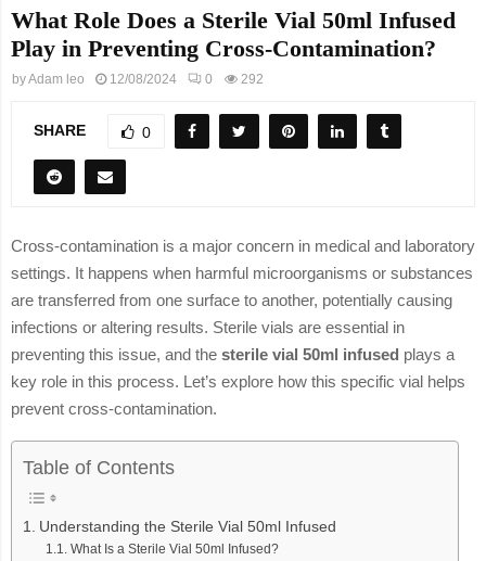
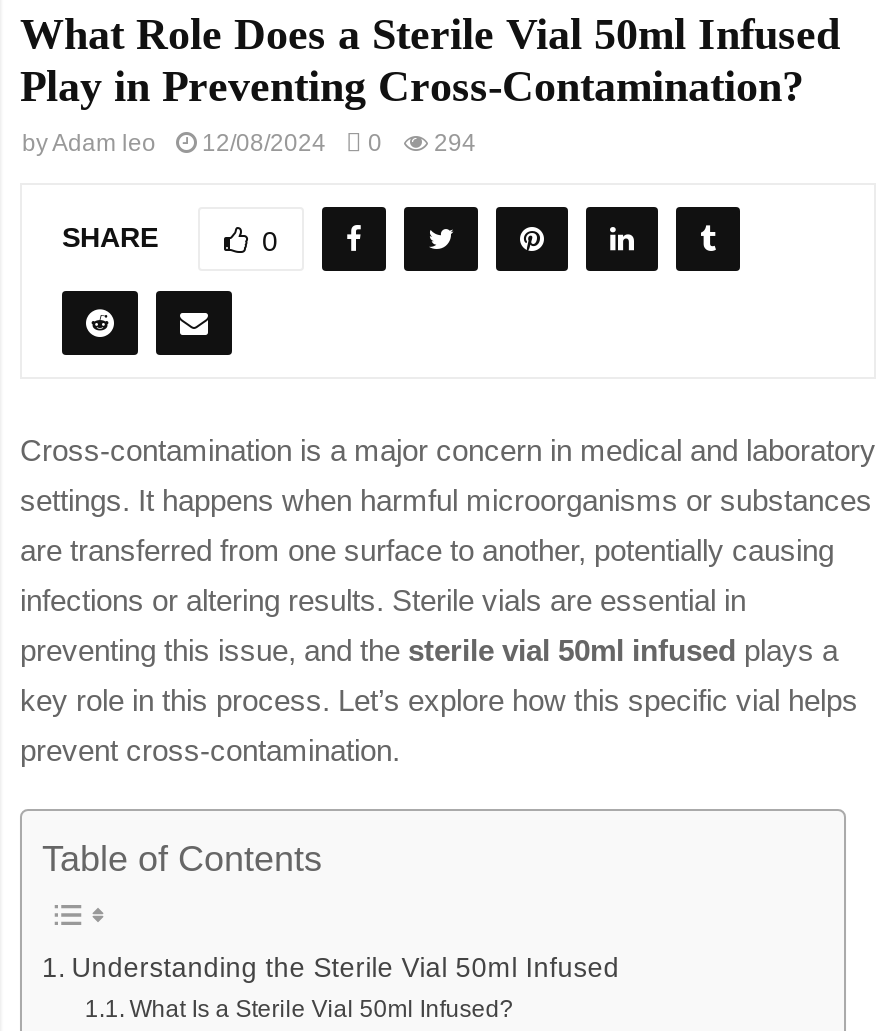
- byAdam leo 12/08/2024 0 292
+ byAdam leo 12/08/2024 0 294
